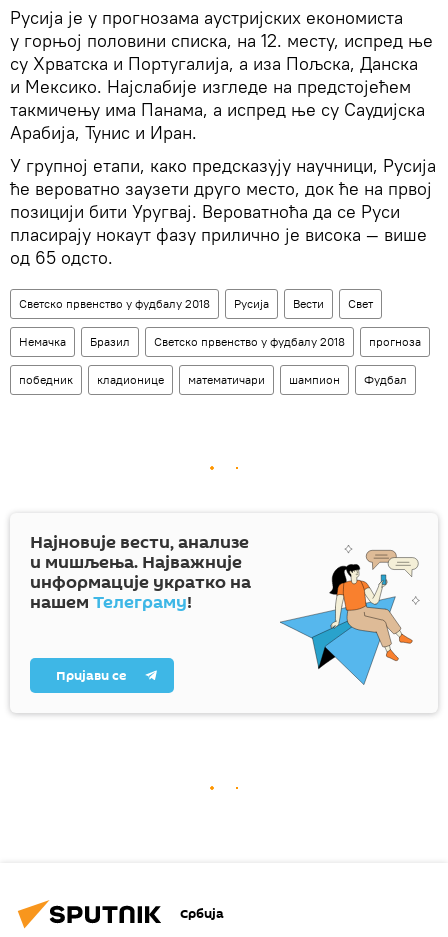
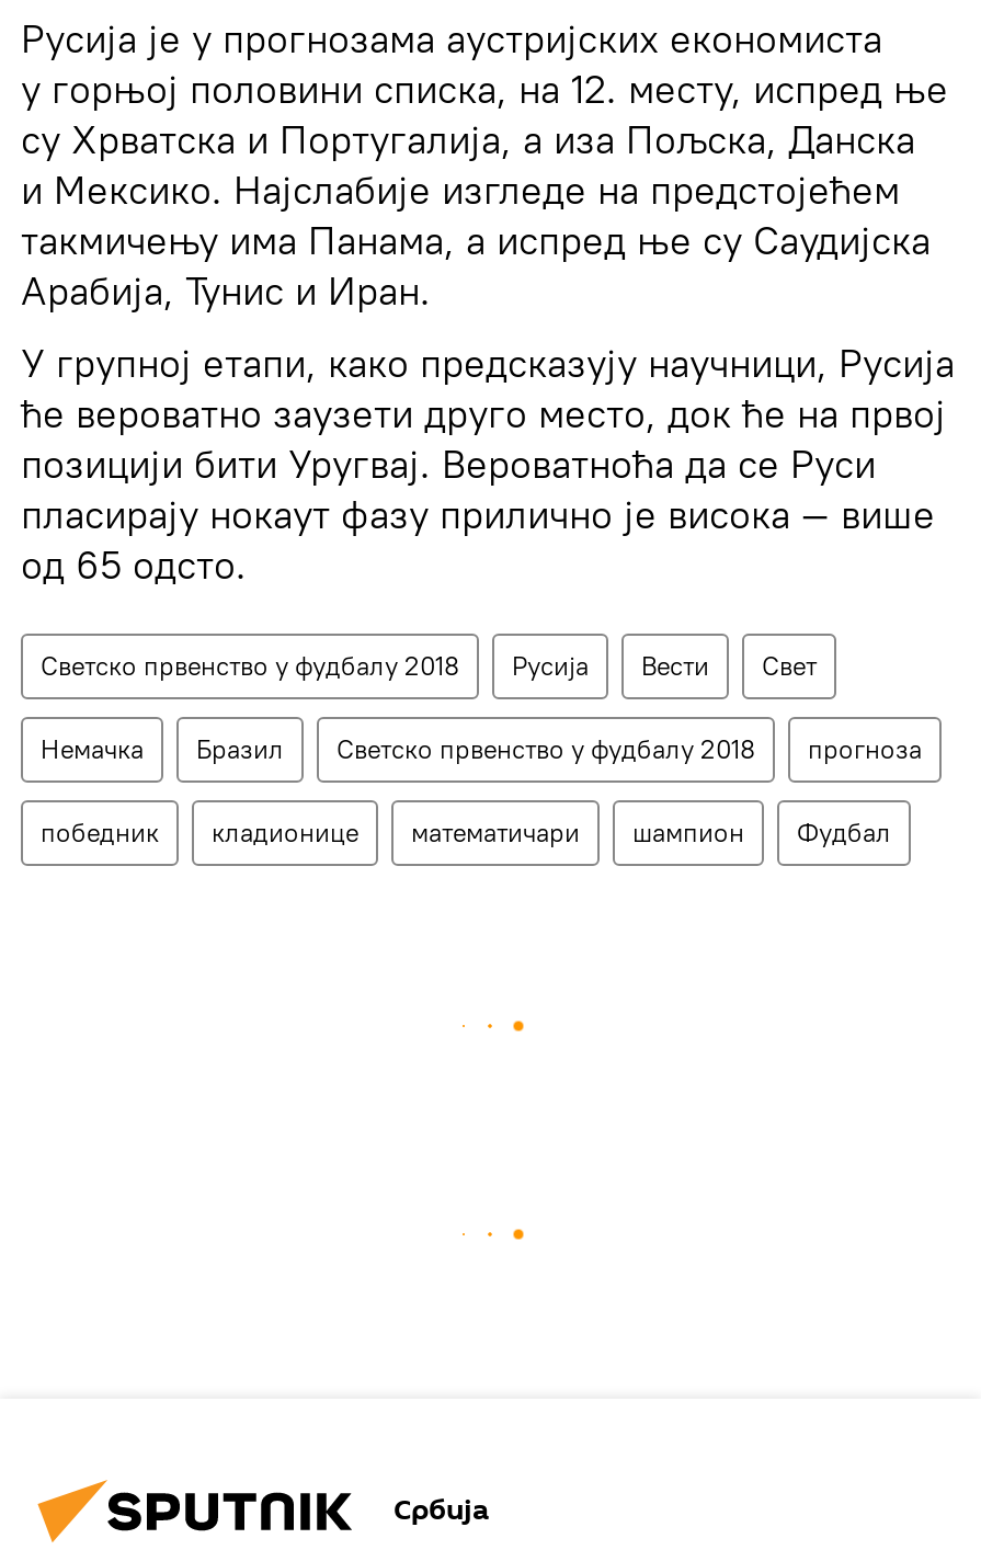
- [image]
- Најновије вести, анализе
- и мишљења. Најважније
- информације укратко на
- нашем Телеграму!
- Пријави се
